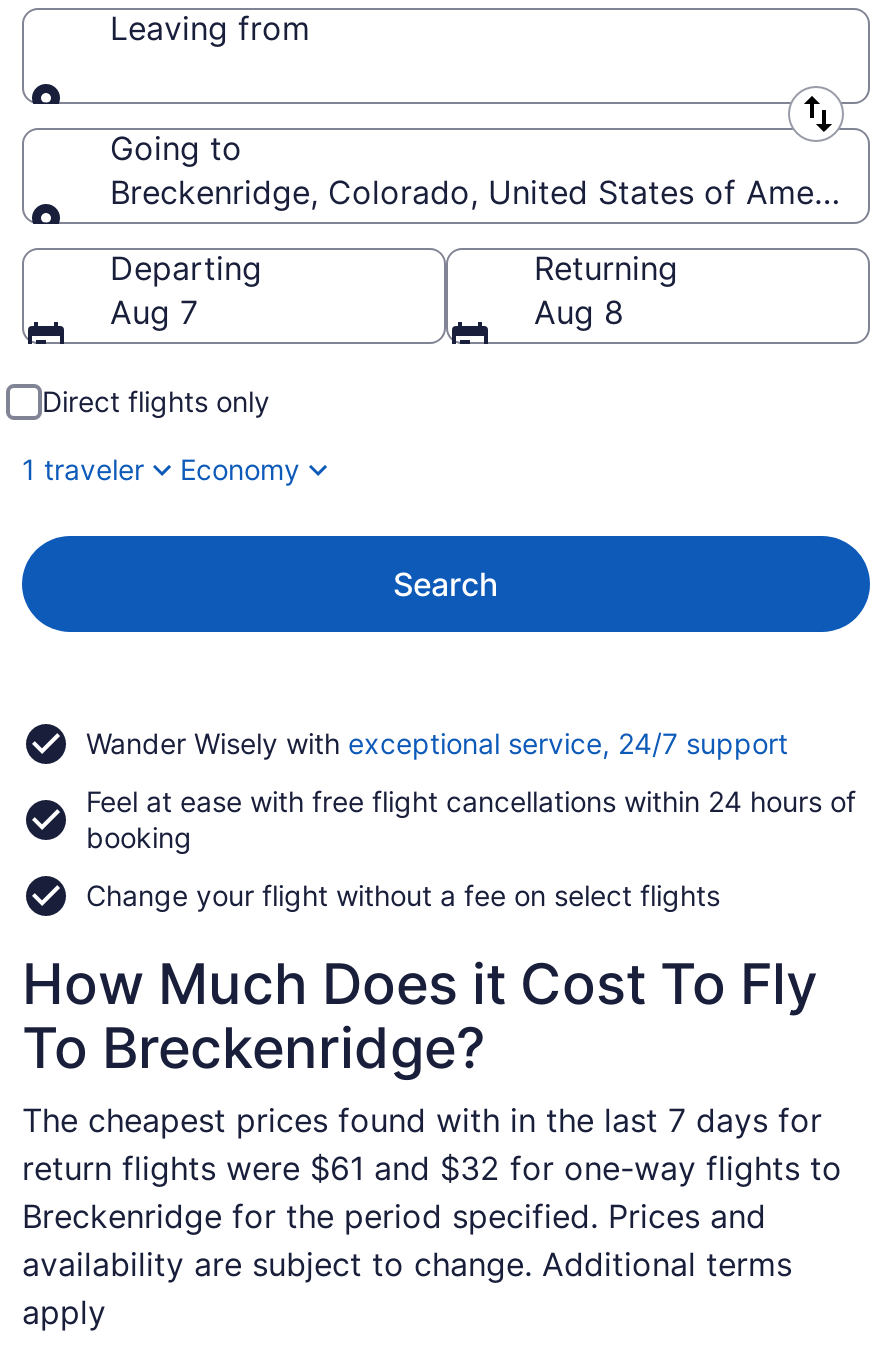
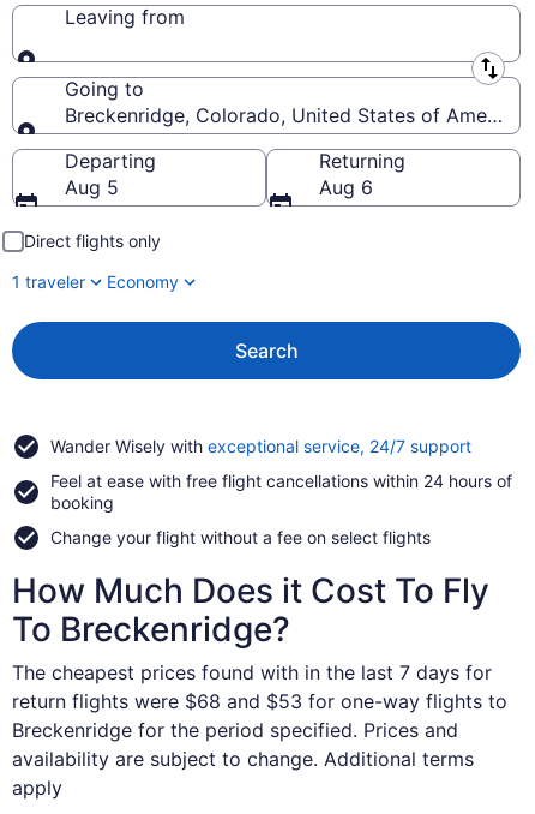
- Aug 7
+ Aug 5

- Aug 8
+ Aug 6

- return flights were $61 and $32 for one-way flights to
+ return flights were $68 and $53 for one-way flights to
